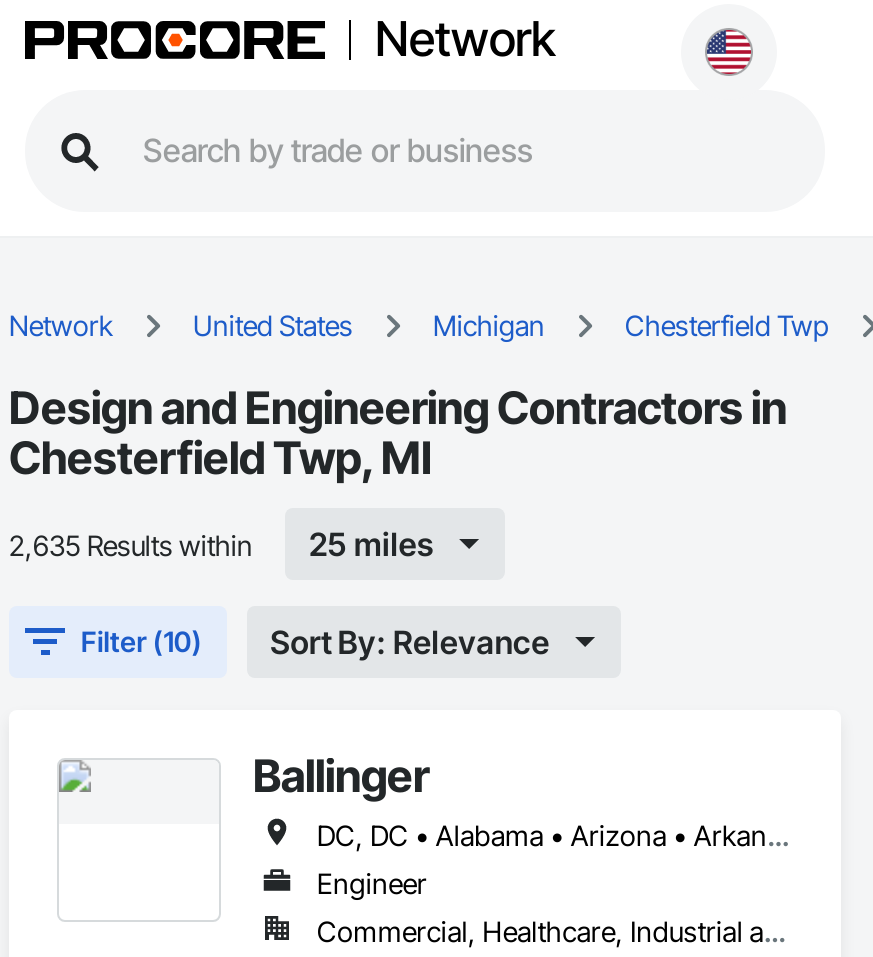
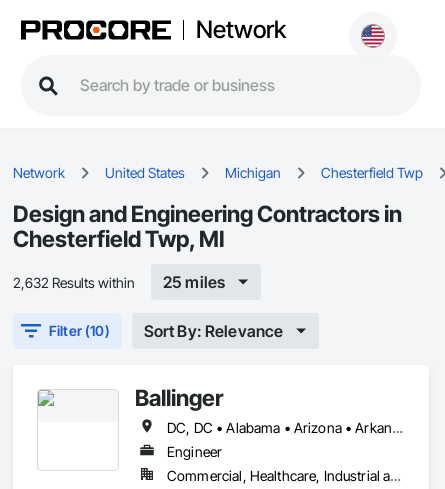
- 2,635 Results within
+ 2,632 Results within
